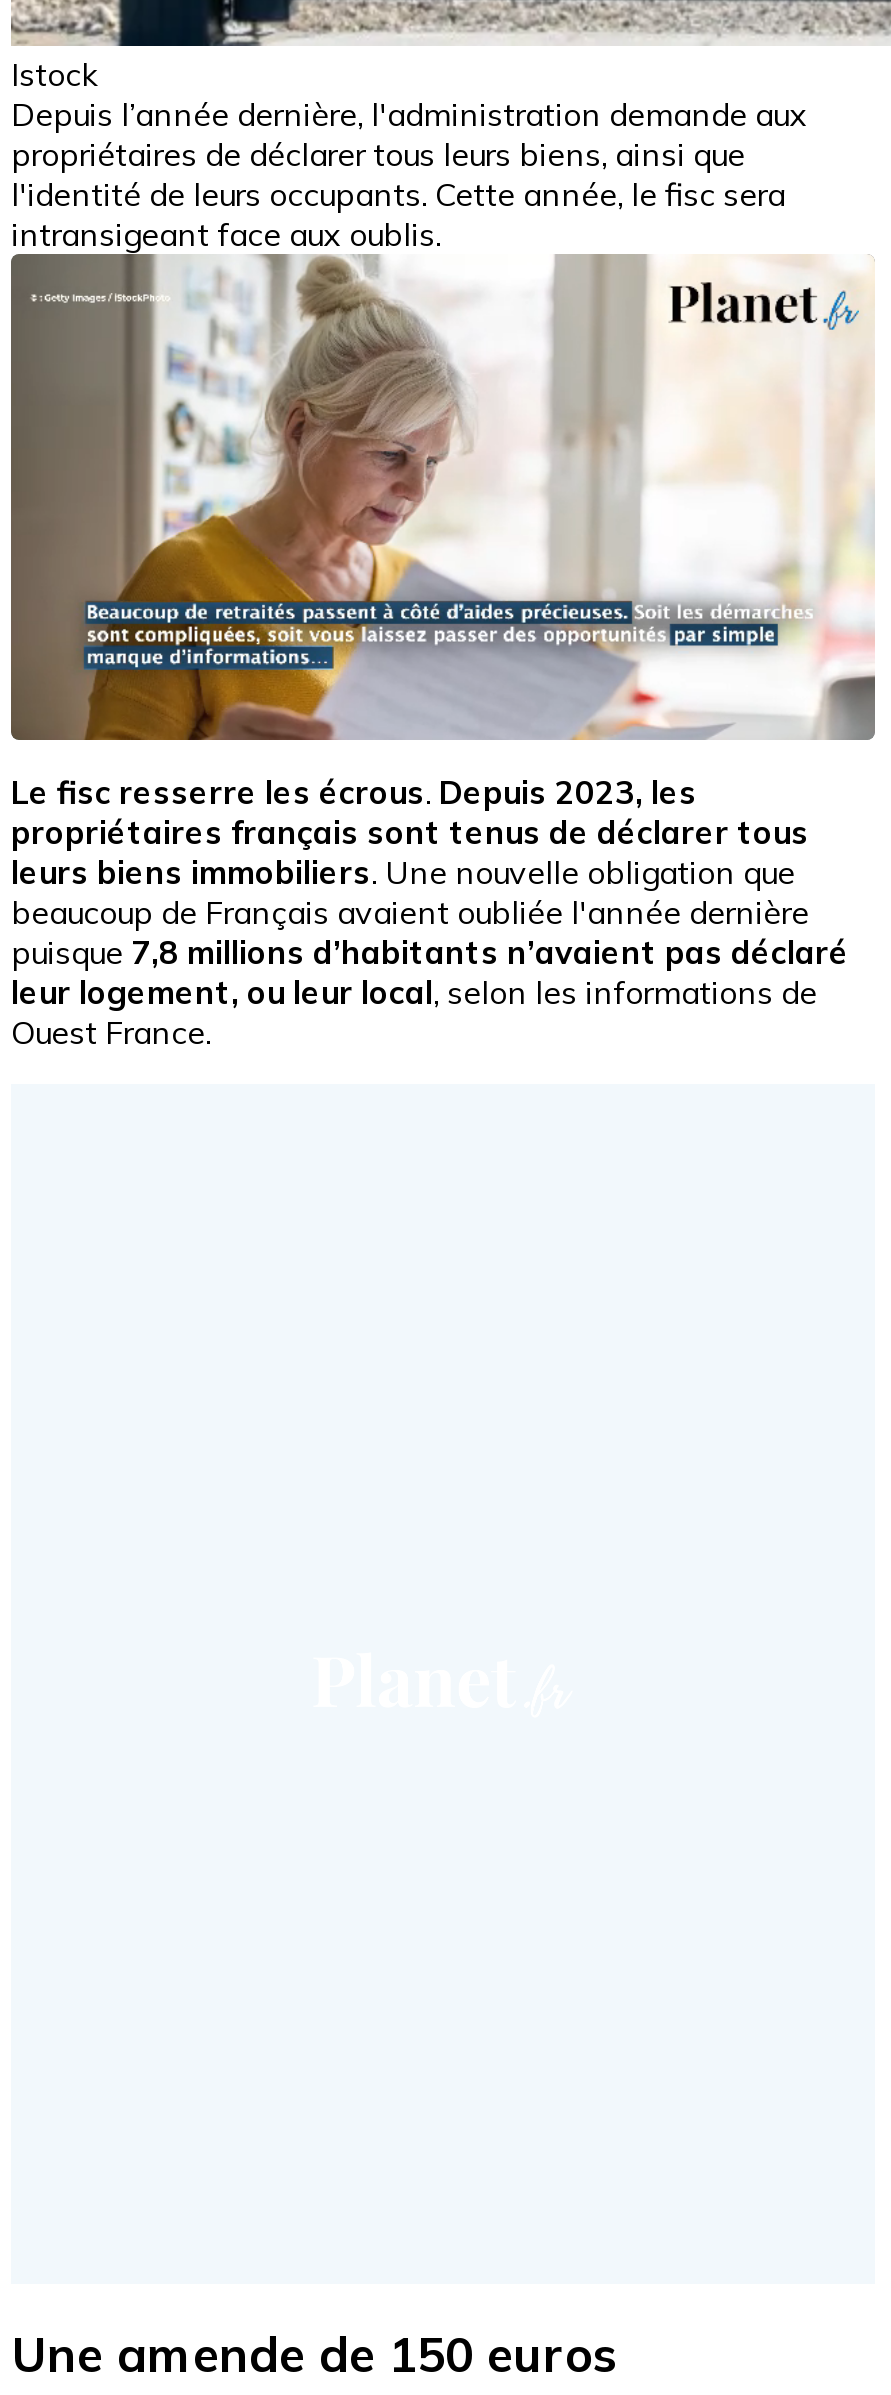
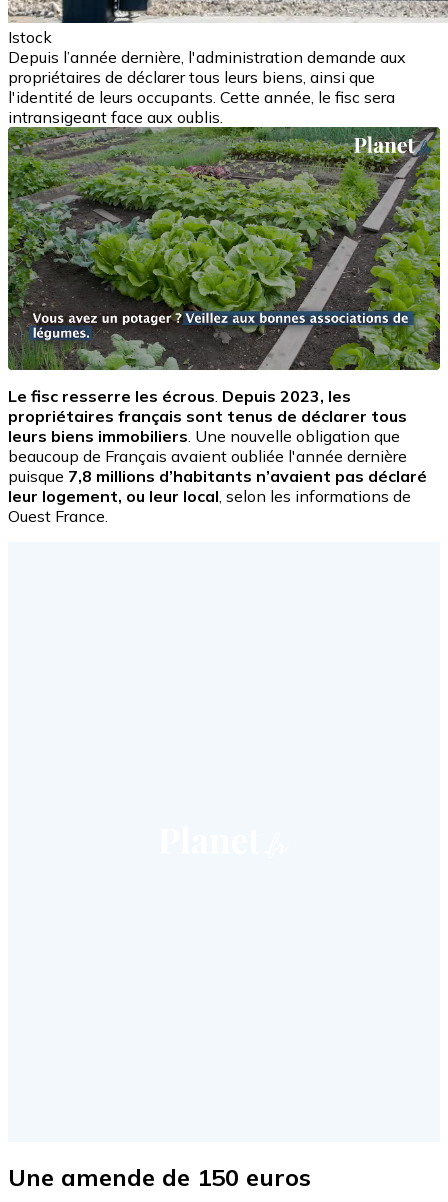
- [image]
+ [image]
